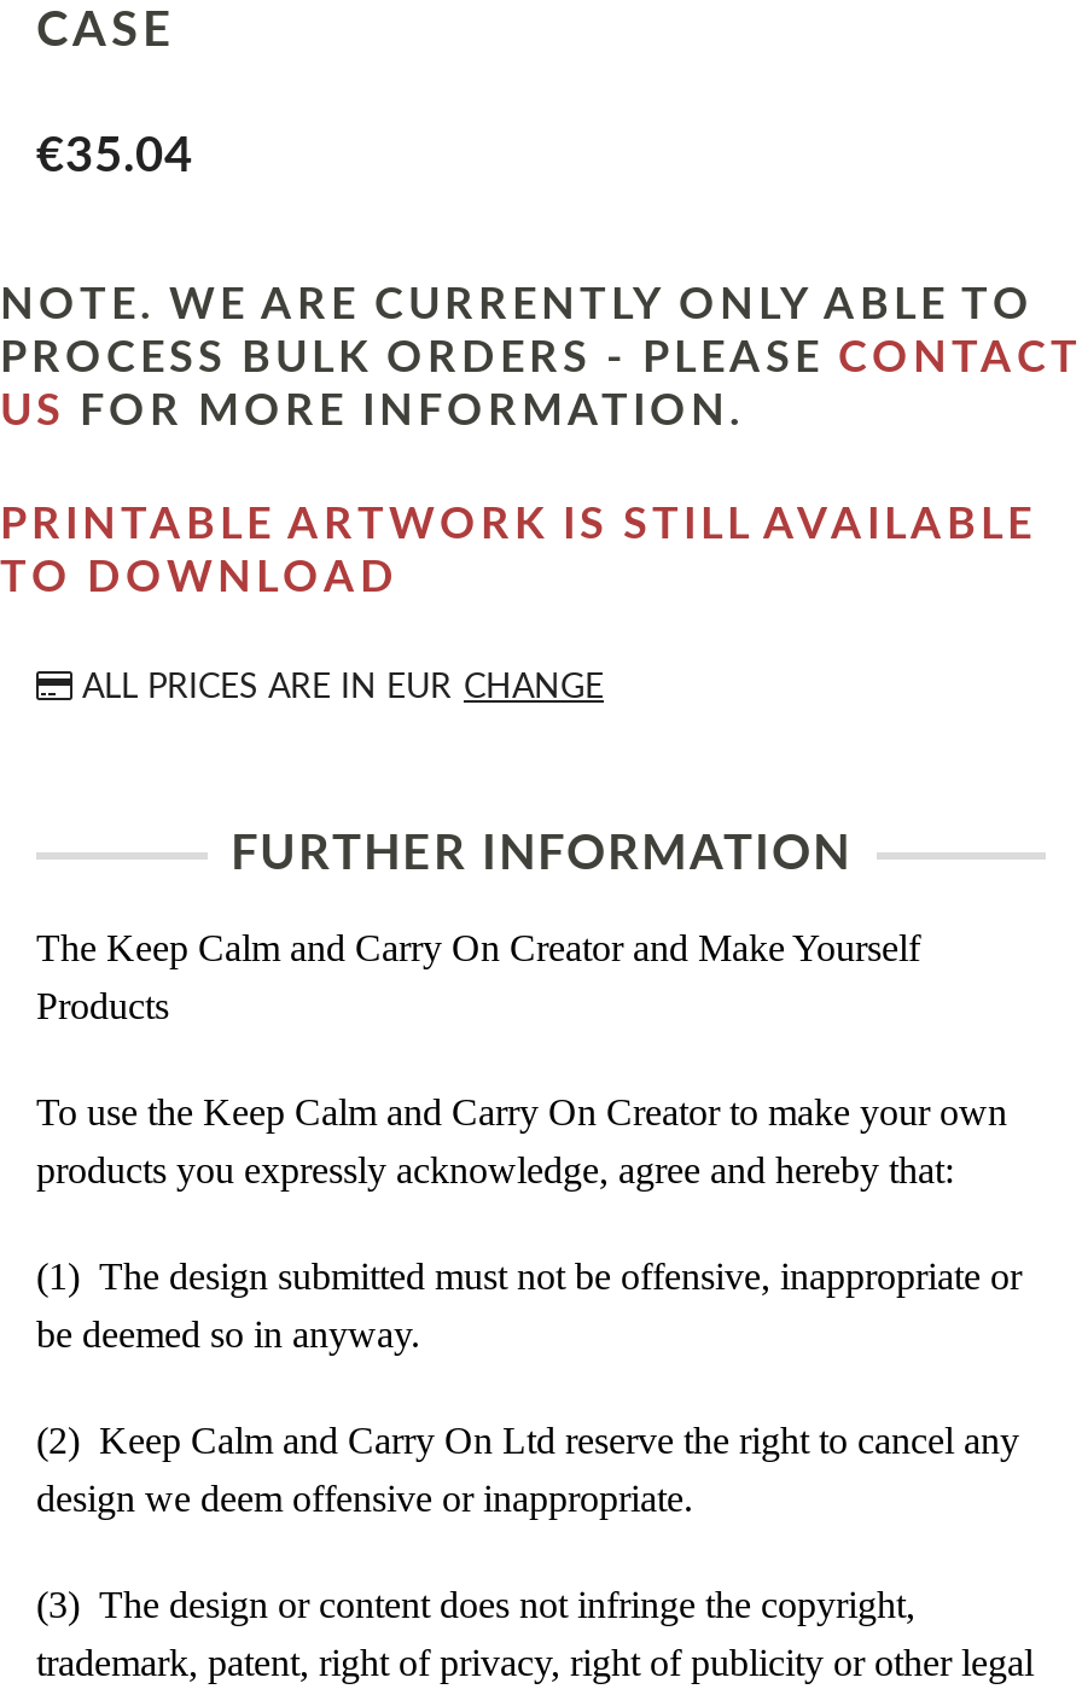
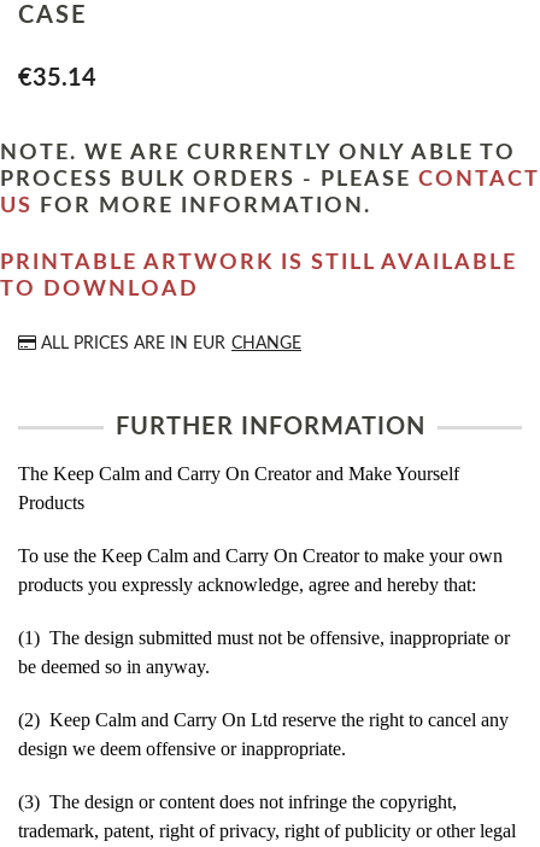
- €35.04
+ €35.14
